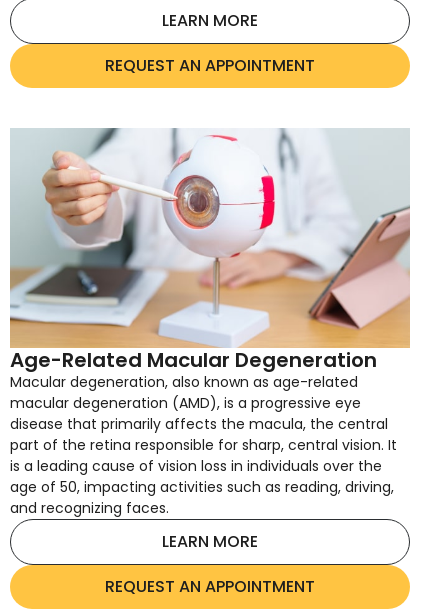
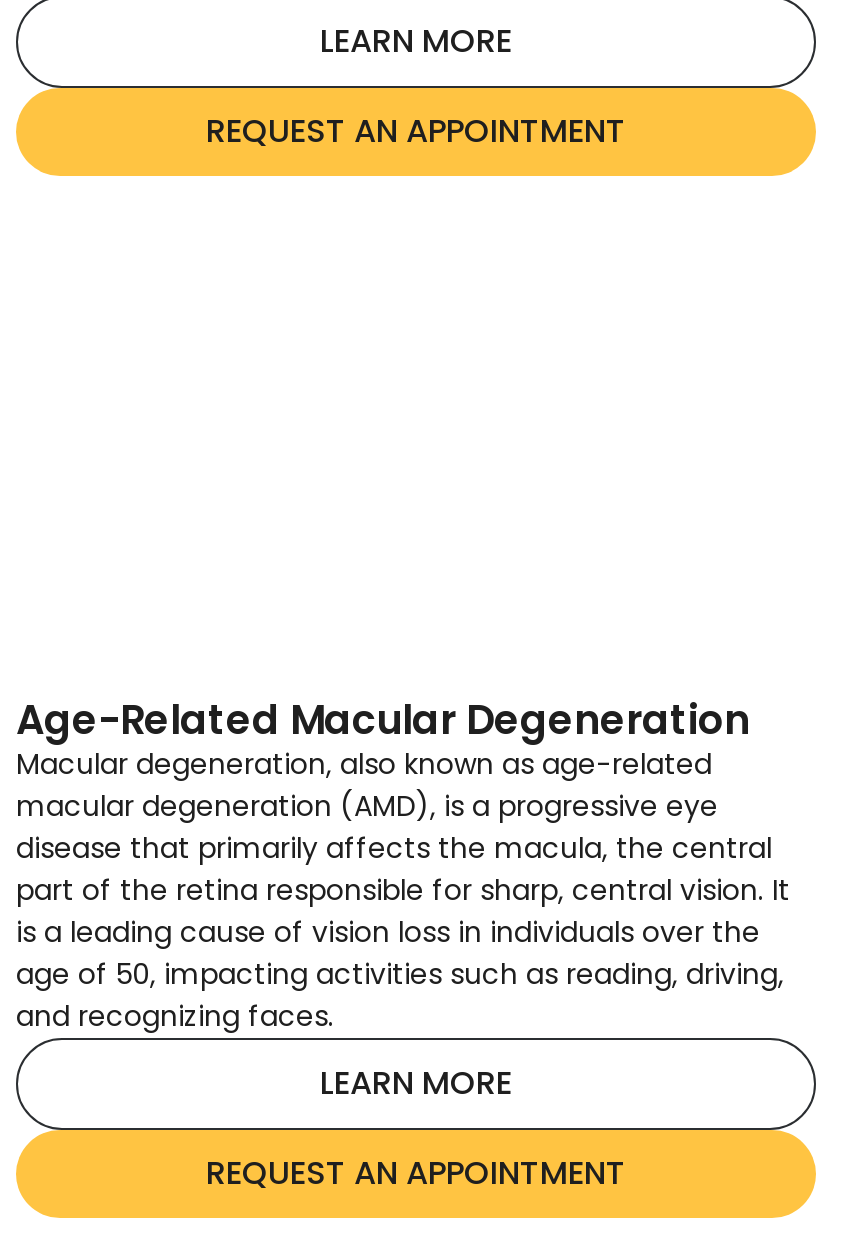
- [image]
